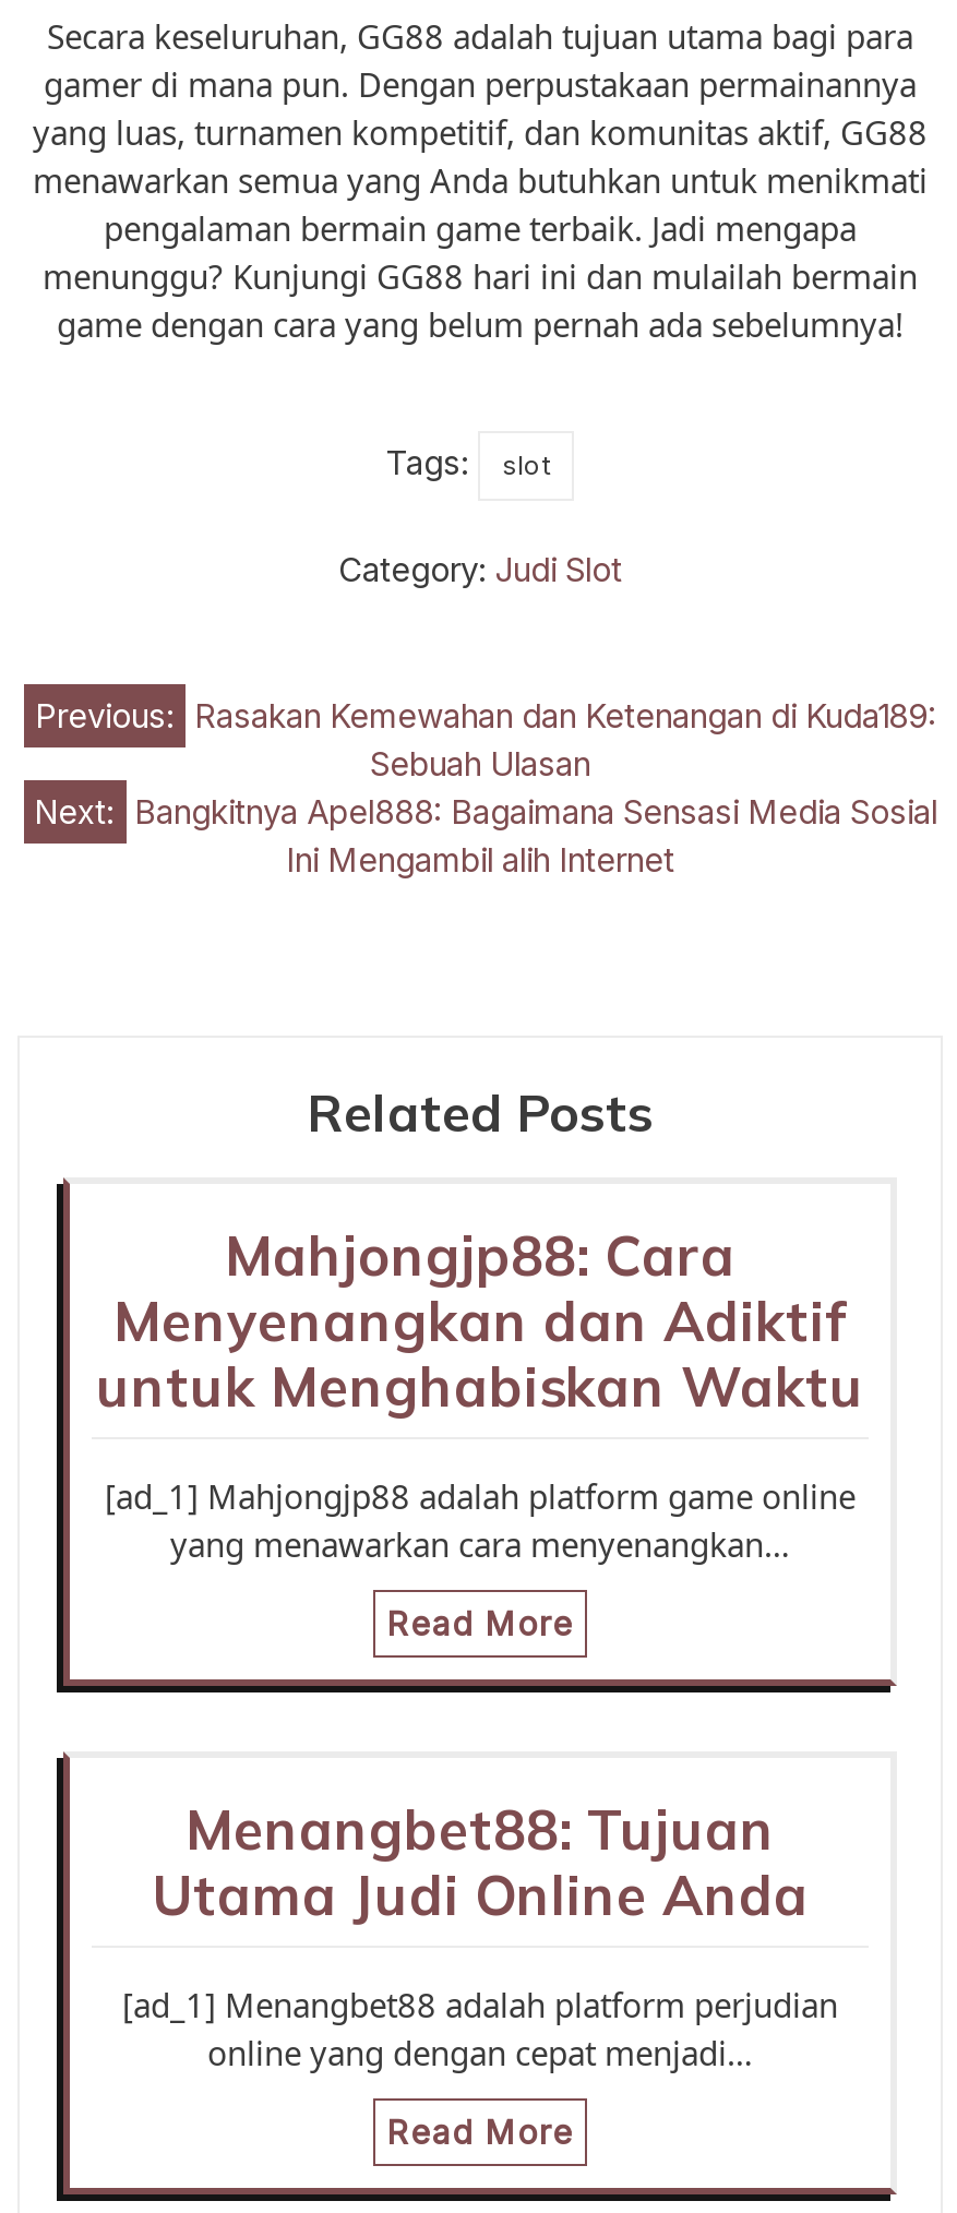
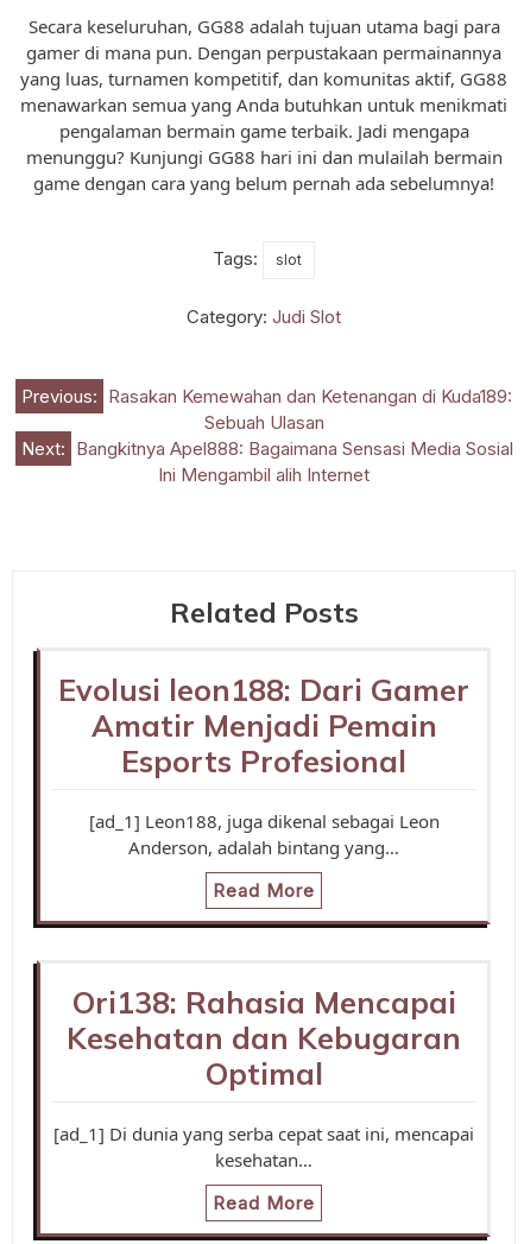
- Mahjongjp88: Cara
- Menyenangkan dan Adiktif
- untuk Menghabiskan Waktu
+ Evolusi leon188: Dari Gamer
+ Amatir Menjadi Pemain
+ Esports Profesional

- [ad_1] Mahjongjp88 adalah platform game online
- yang menawarkan cara menyenangkan…
+ [ad_1] Leon188, juga dikenal sebagai Leon
+ Anderson, adalah bintang yang…

- Menangbet88: Tujuan
- Utama Judi Online Anda
+ Ori138: Rahasia Mencapai
+ Kesehatan dan Kebugaran
+ Optimal

- [ad_1] Menangbet88 adalah platform perjudian
- online yang dengan cepat menjadi…
+ [ad_1] Di dunia yang serba cepat saat ini, mencapai
+ kesehatan…
